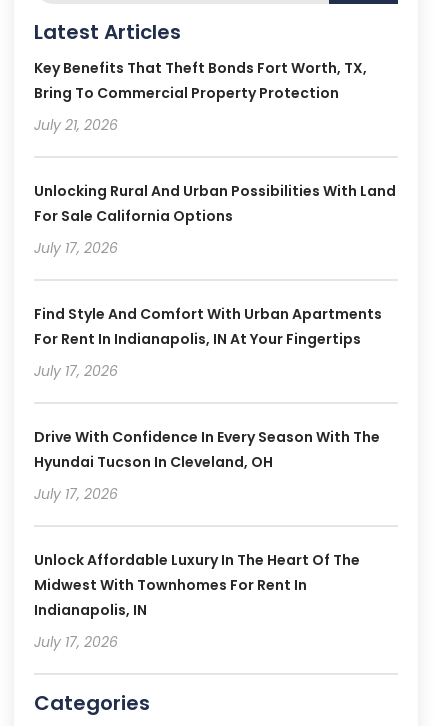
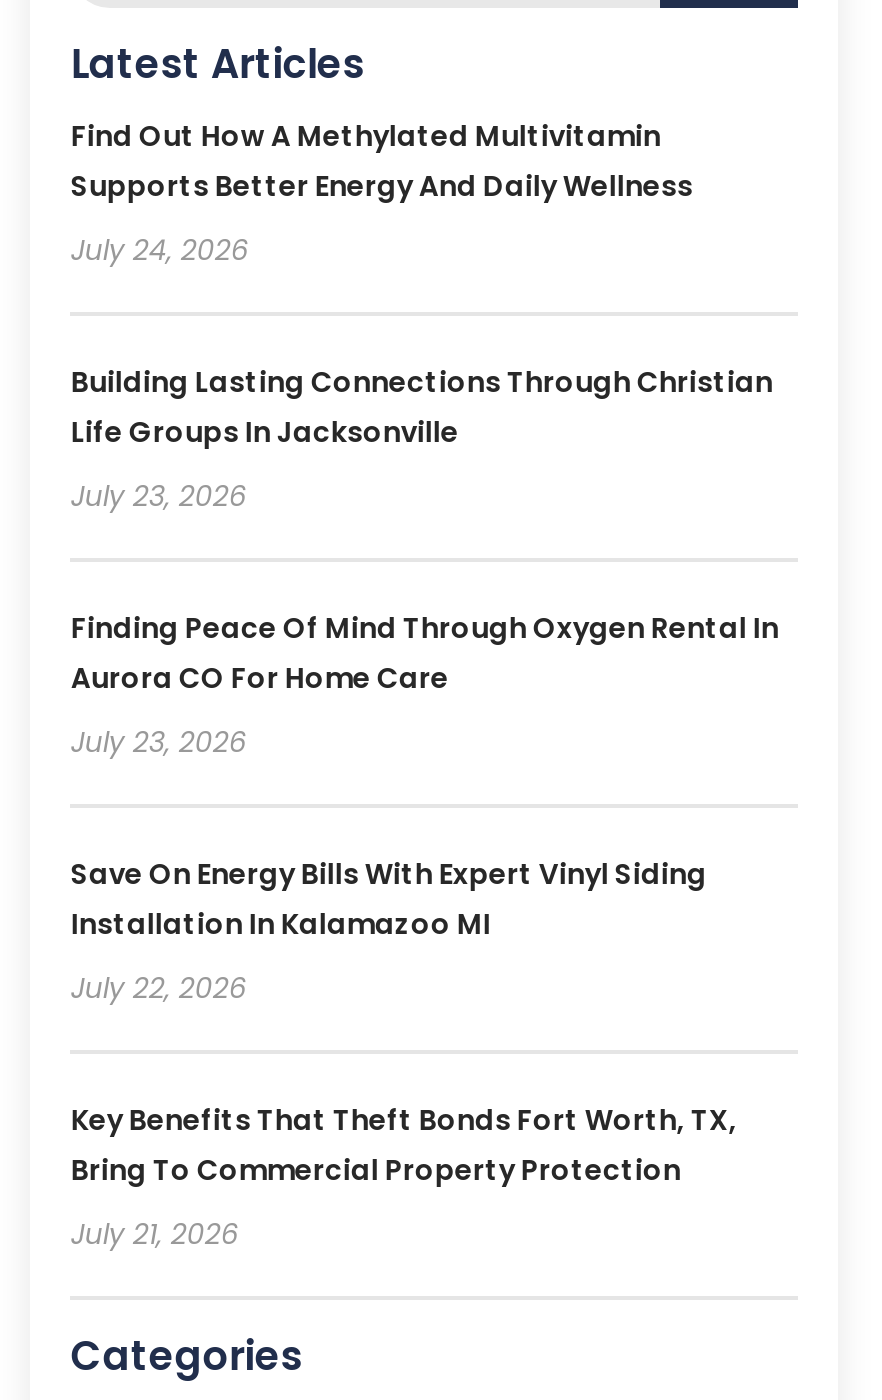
+ Find Out How A Methylated Multivitamin
+ Supports Better Energy And Daily Wellness
+ July 24, 2026
+ Building Lasting Connections Through Christian
+ Life Groups In Jacksonville
+ July 23, 2026
+ Finding Peace Of Mind Through Oxygen Rental In
+ Aurora CO For Home Care
+ July 23, 2026
+ Save On Energy Bills With Expert Vinyl Siding
+ Installation In Kalamazoo MI
+ July 22, 2026

moved down: Key Benefits That Theft Bonds Fort Worth, TX, | Bring To Commercial Property Protection | July 21, 2026

- Unlocking Rural And Urban Possibilities With Land
- For Sale California Options
- July 17, 2026
- Find Style And Comfort With Urban Apartments
- For Rent In Indianapolis, IN At Your Fingertips
- July 17, 2026
- Drive With Confidence In Every Season With The
- Hyundai Tucson In Cleveland, OH
- July 17, 2026
- Unlock Affordable Luxury In The Heart Of The
- Midwest With Townhomes For Rent In
- Indianapolis, IN
- July 17, 2026
